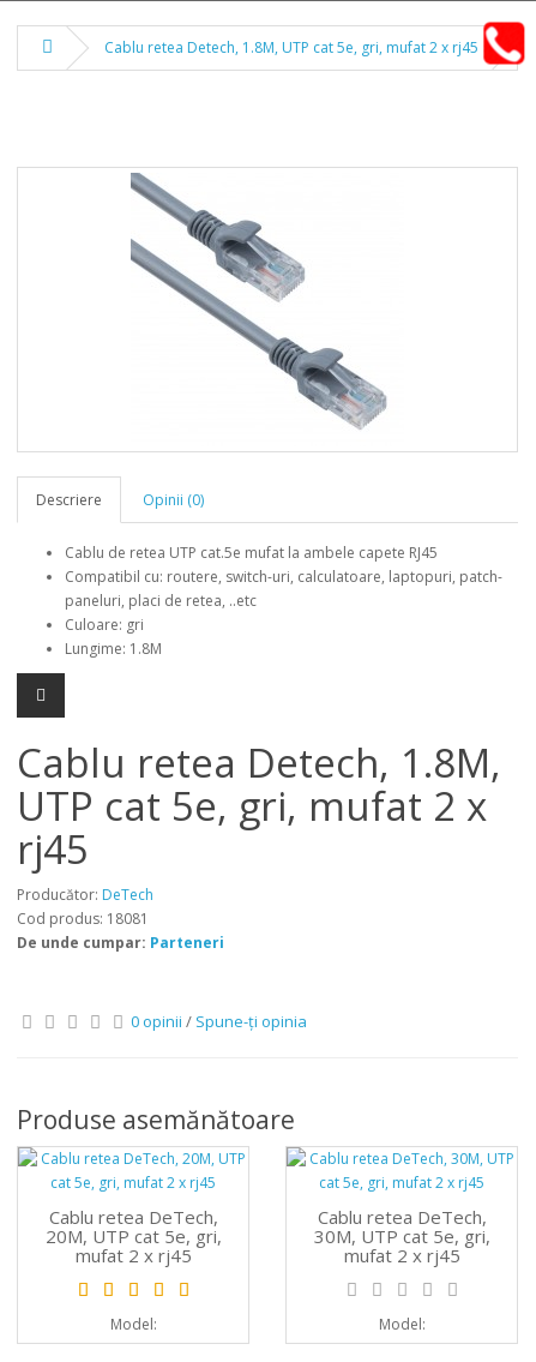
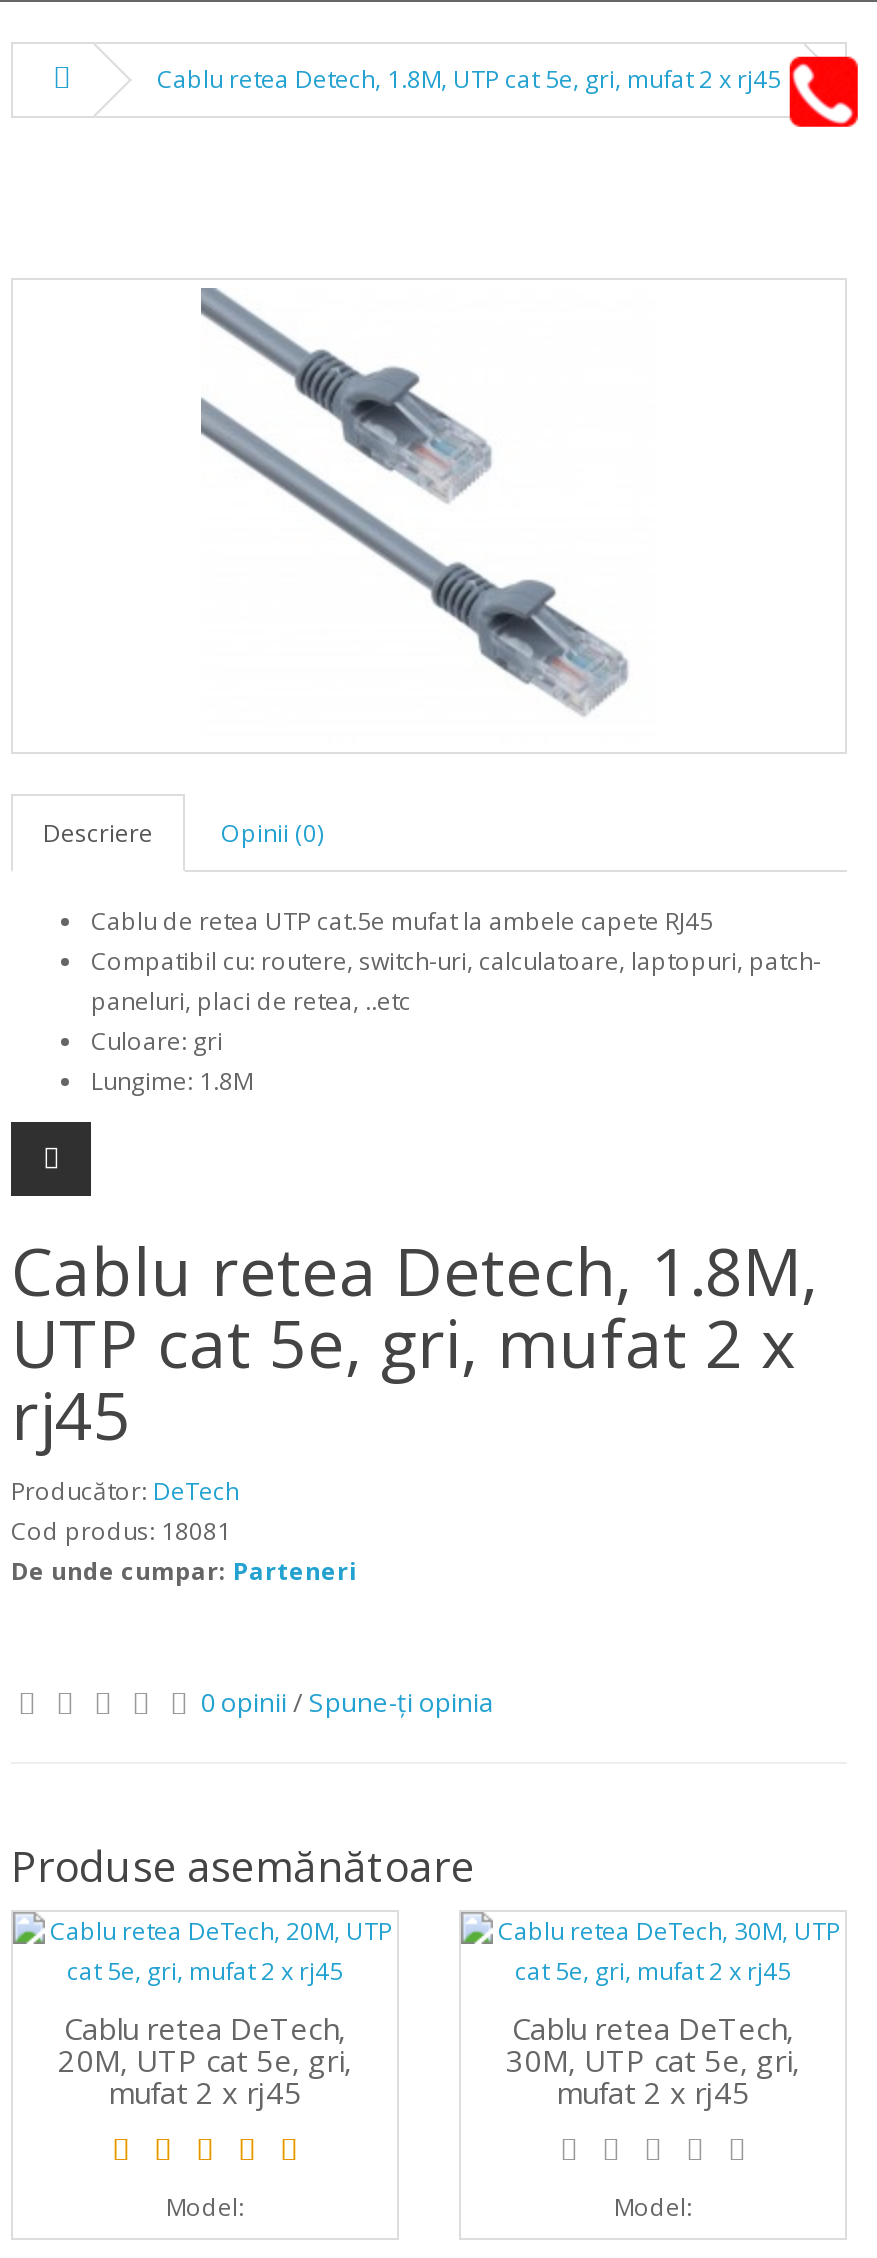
- [image]
+ [image]
